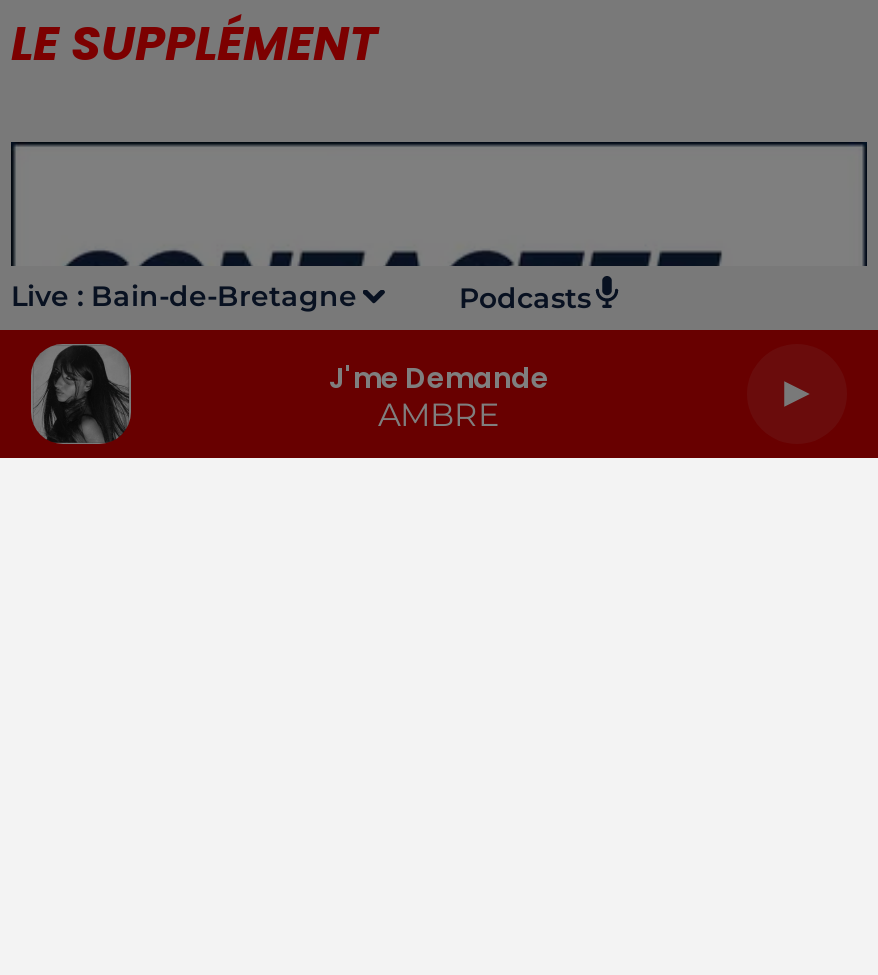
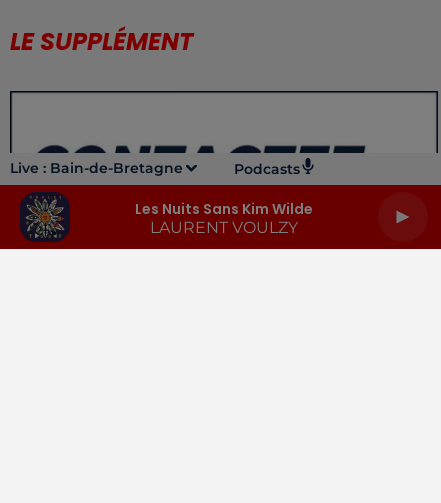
- [image]
+ [image]

- J'me Demande
- AMBRE
+ Les Nuits Sans Kim Wilde
+ LAURENT VOULZY
